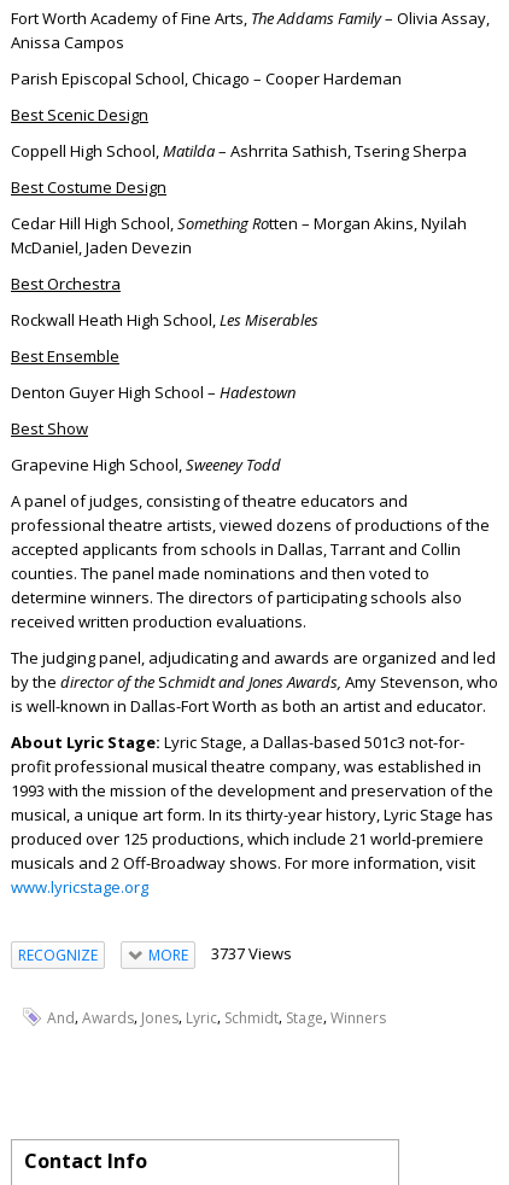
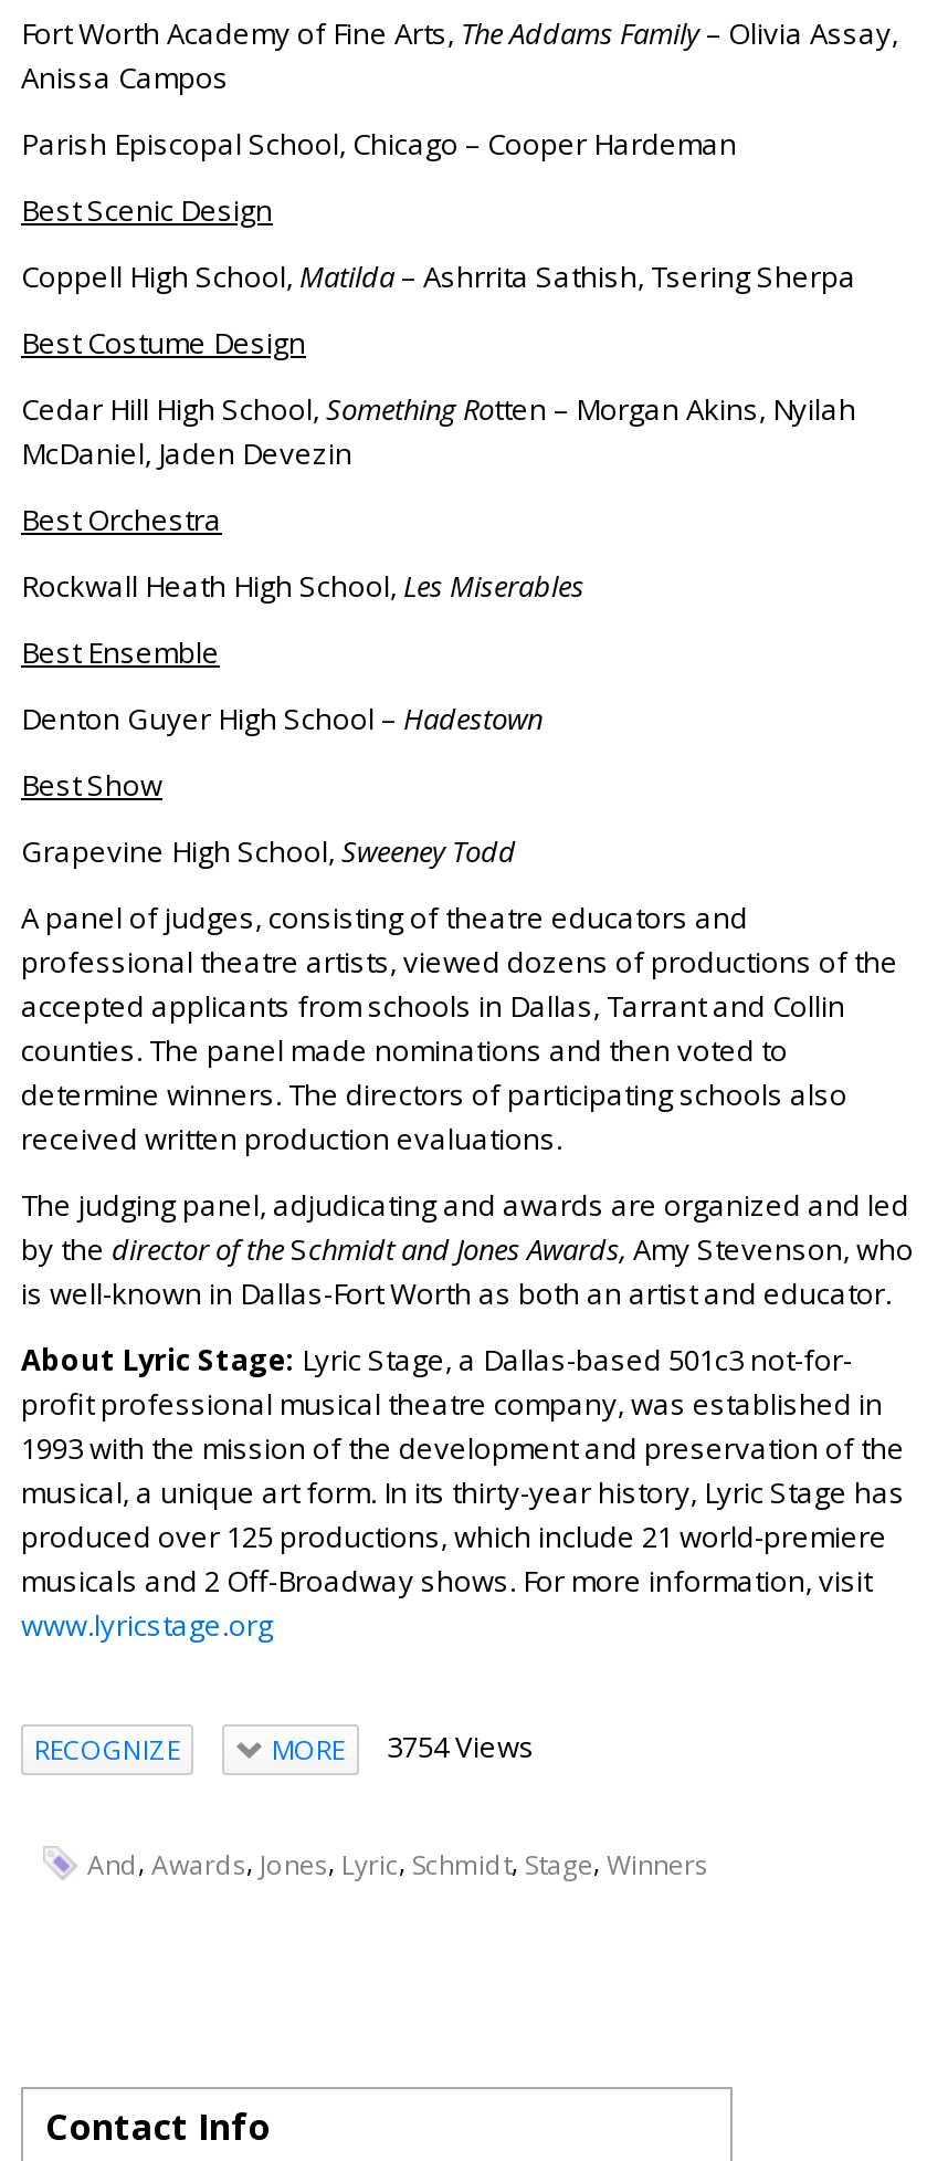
- MORE 3737 Views
+ MORE 3754 Views
